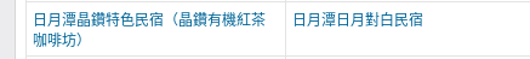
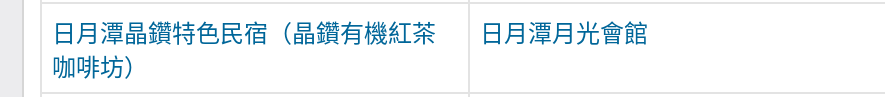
- 日月潭日月對白民宿
+ 日月潭月光會館
